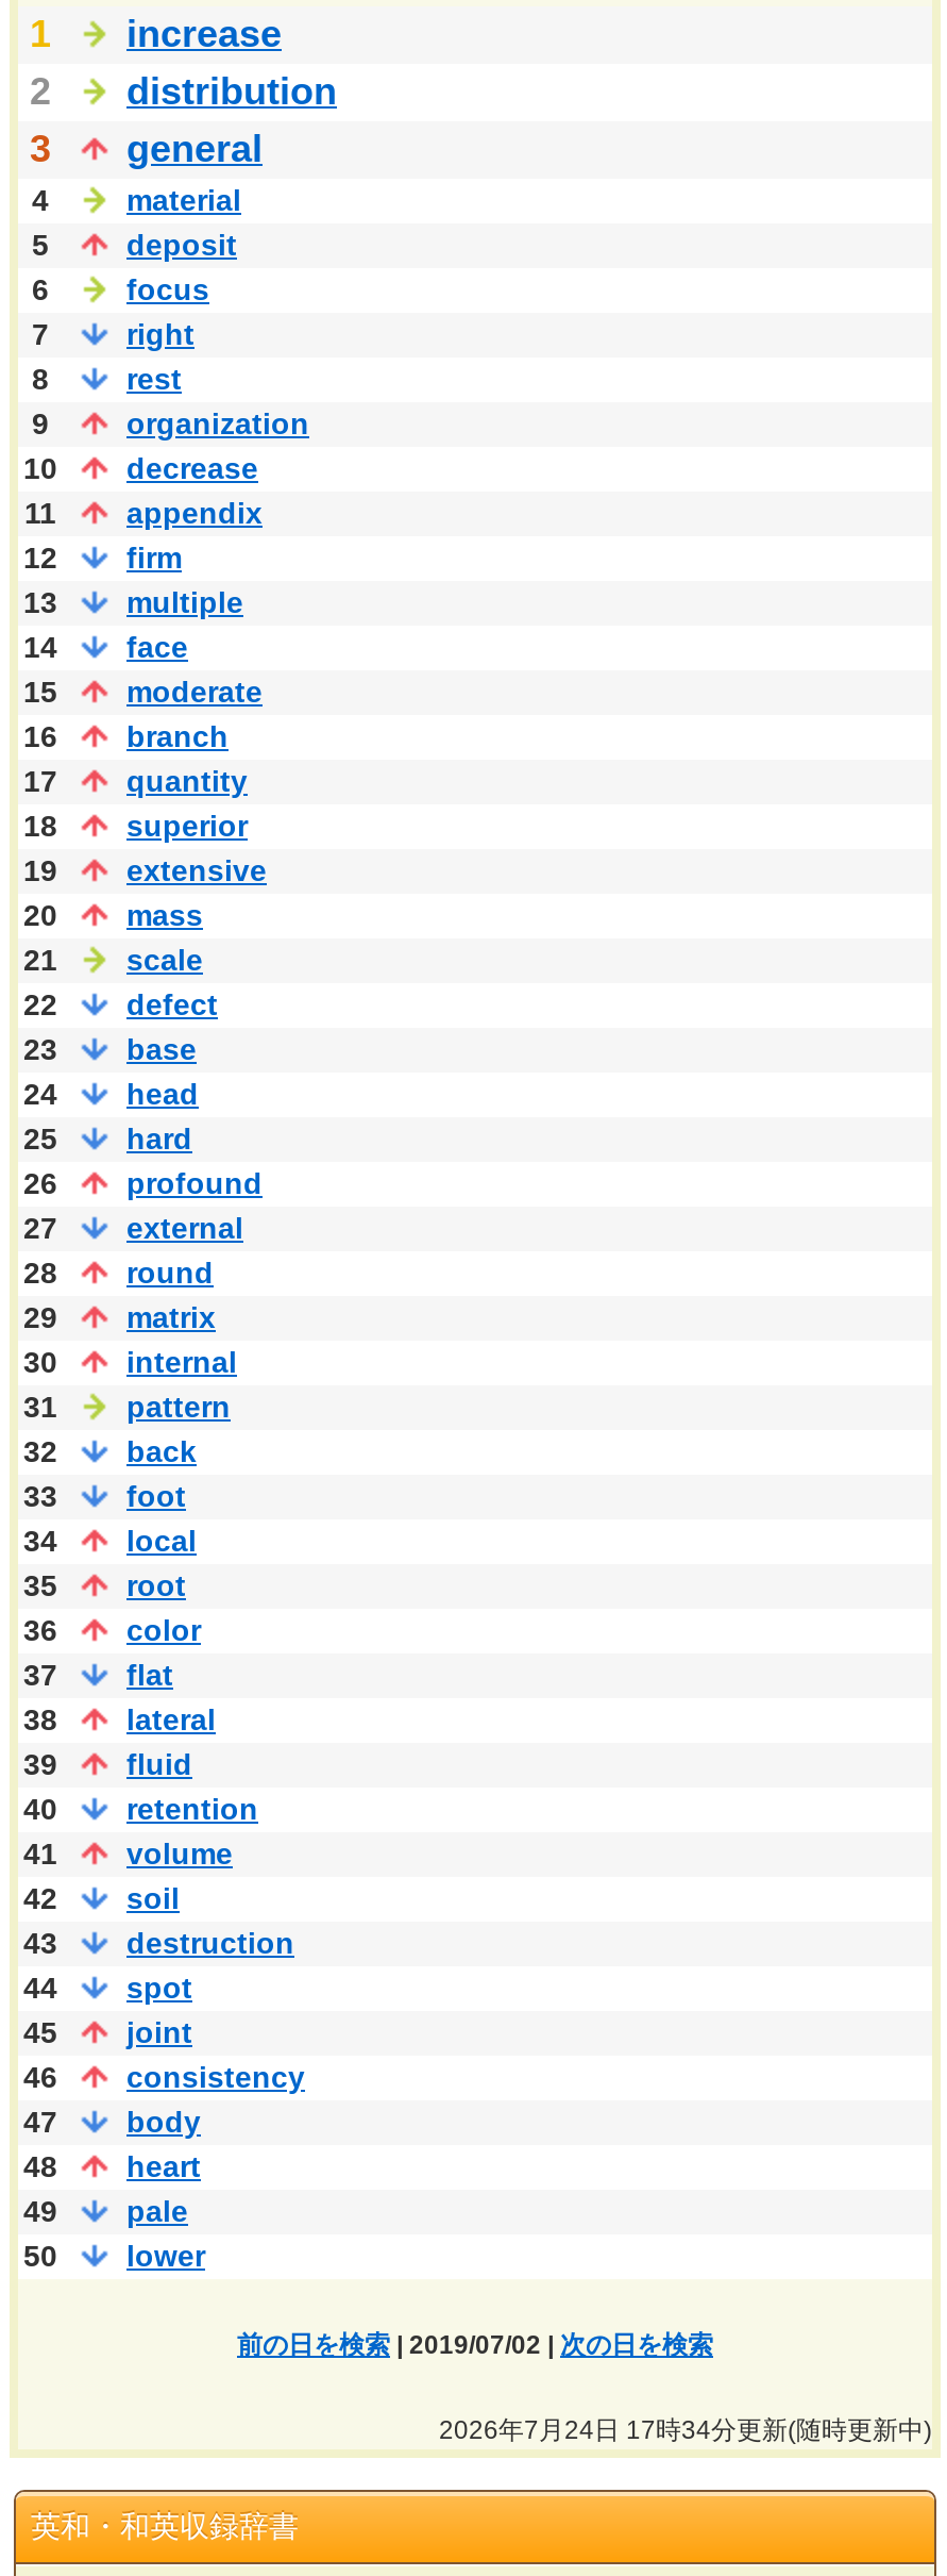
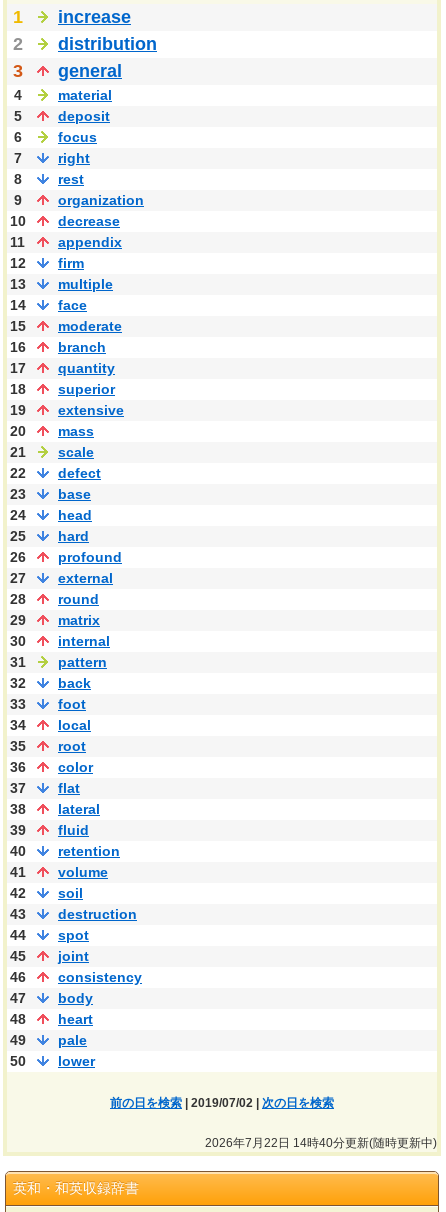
- 2026年7月24日 17時34分更新(随時更新中)
+ 2026年7月22日 14時40分更新(随時更新中)
